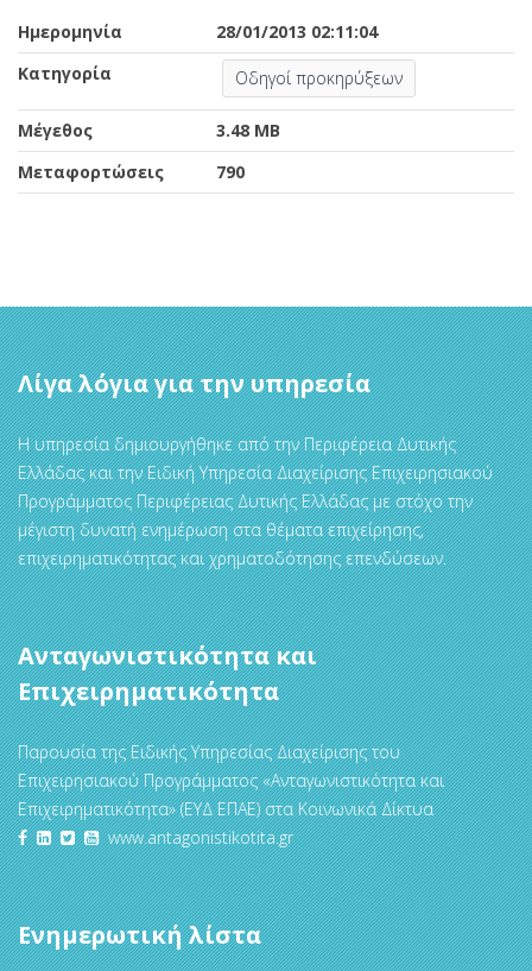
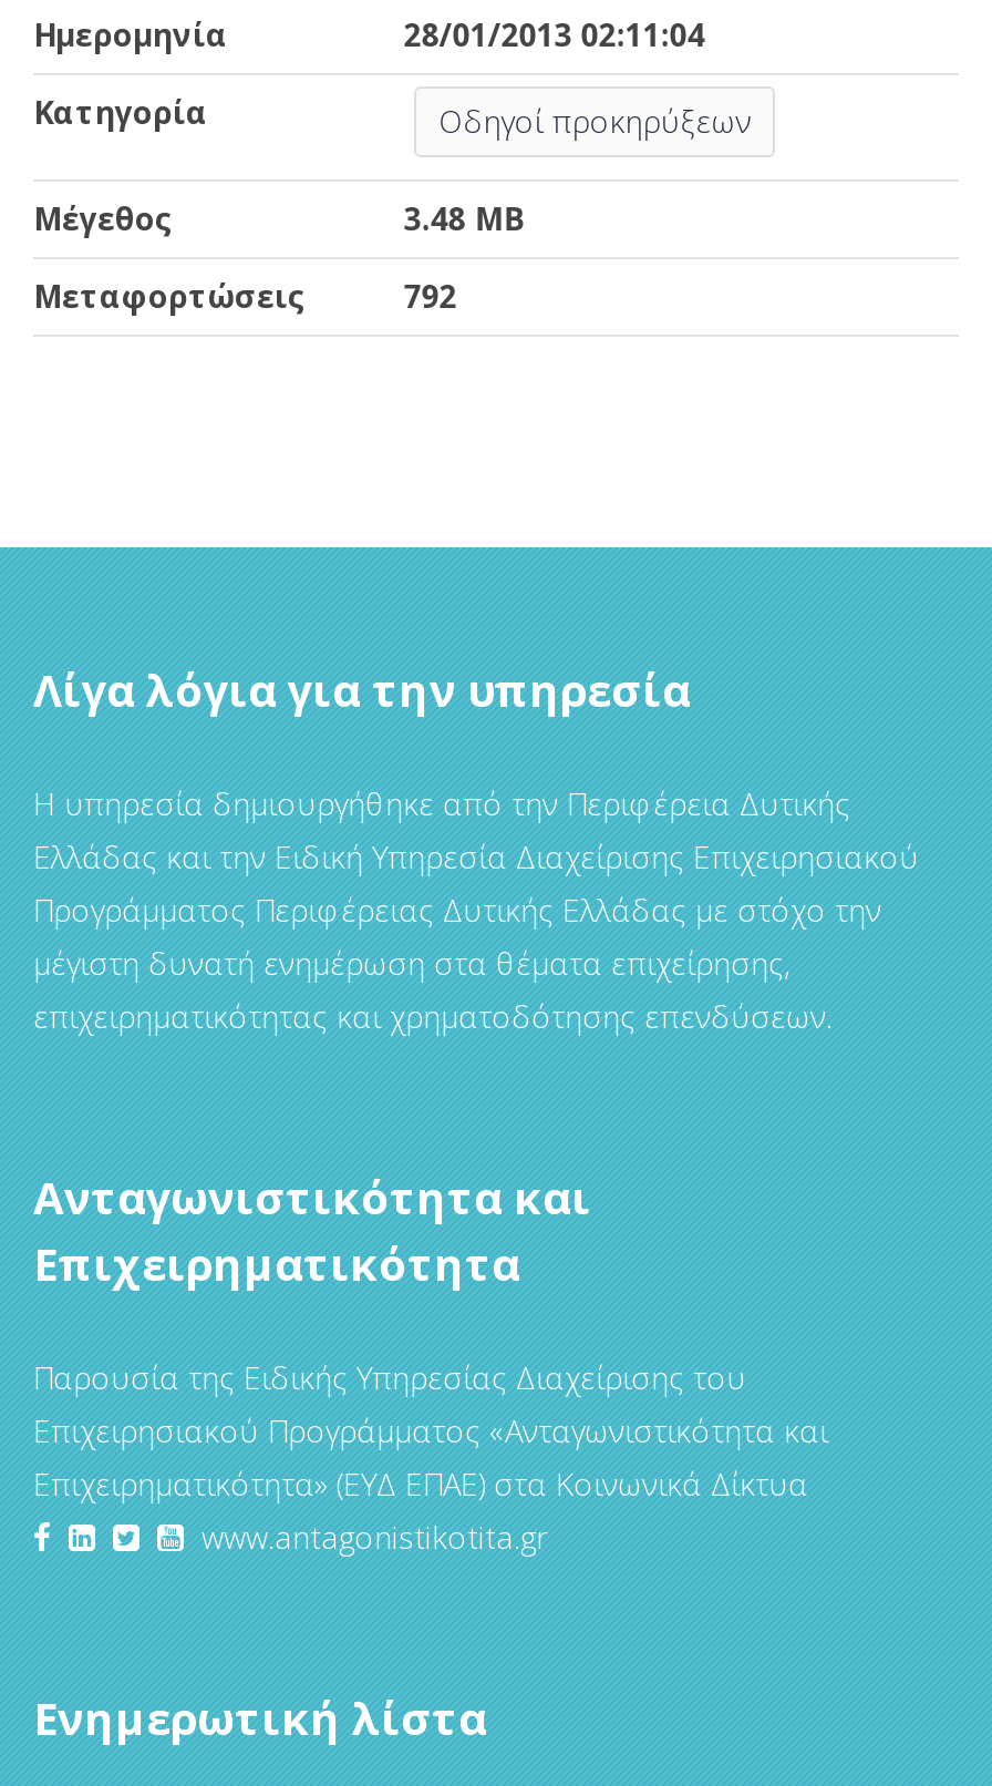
- 790
+ 792
